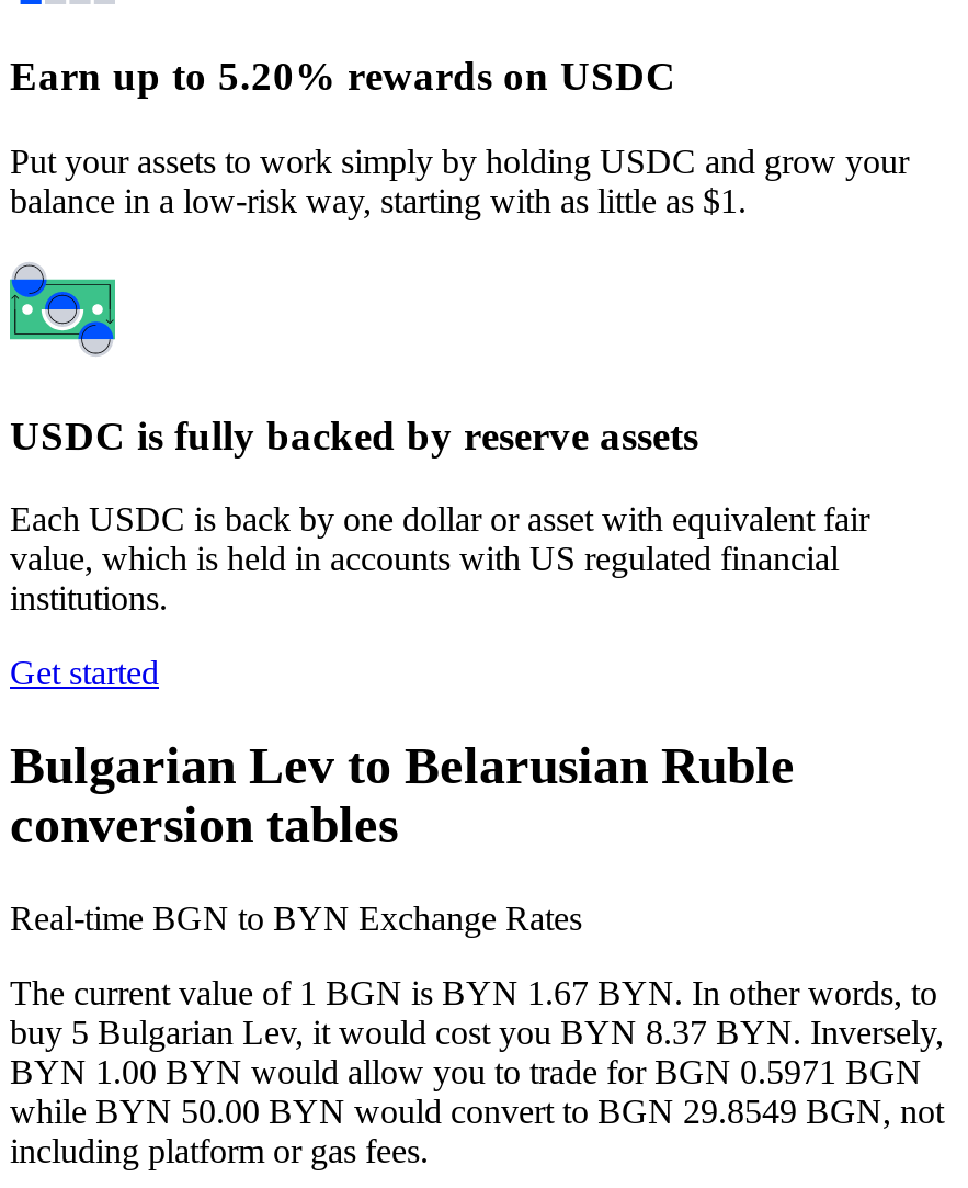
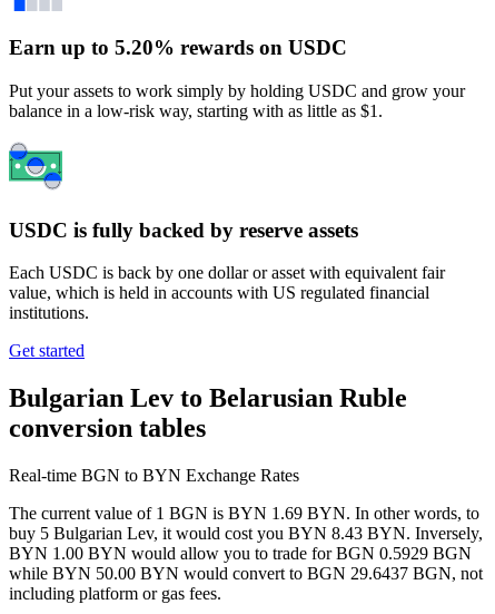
- The current value of 1 BGN is BYN 1.67 BYN. In other words, to
+ The current value of 1 BGN is BYN 1.69 BYN. In other words, to

- buy 5 Bulgarian Lev, it would cost you BYN 8.37 BYN. Inversely,
+ buy 5 Bulgarian Lev, it would cost you BYN 8.43 BYN. Inversely,

- BYN 1.00 BYN would allow you to trade for BGN 0.5971 BGN
+ BYN 1.00 BYN would allow you to trade for BGN 0.5929 BGN

- while BYN 50.00 BYN would convert to BGN 29.8549 BGN, not
+ while BYN 50.00 BYN would convert to BGN 29.6437 BGN, not
